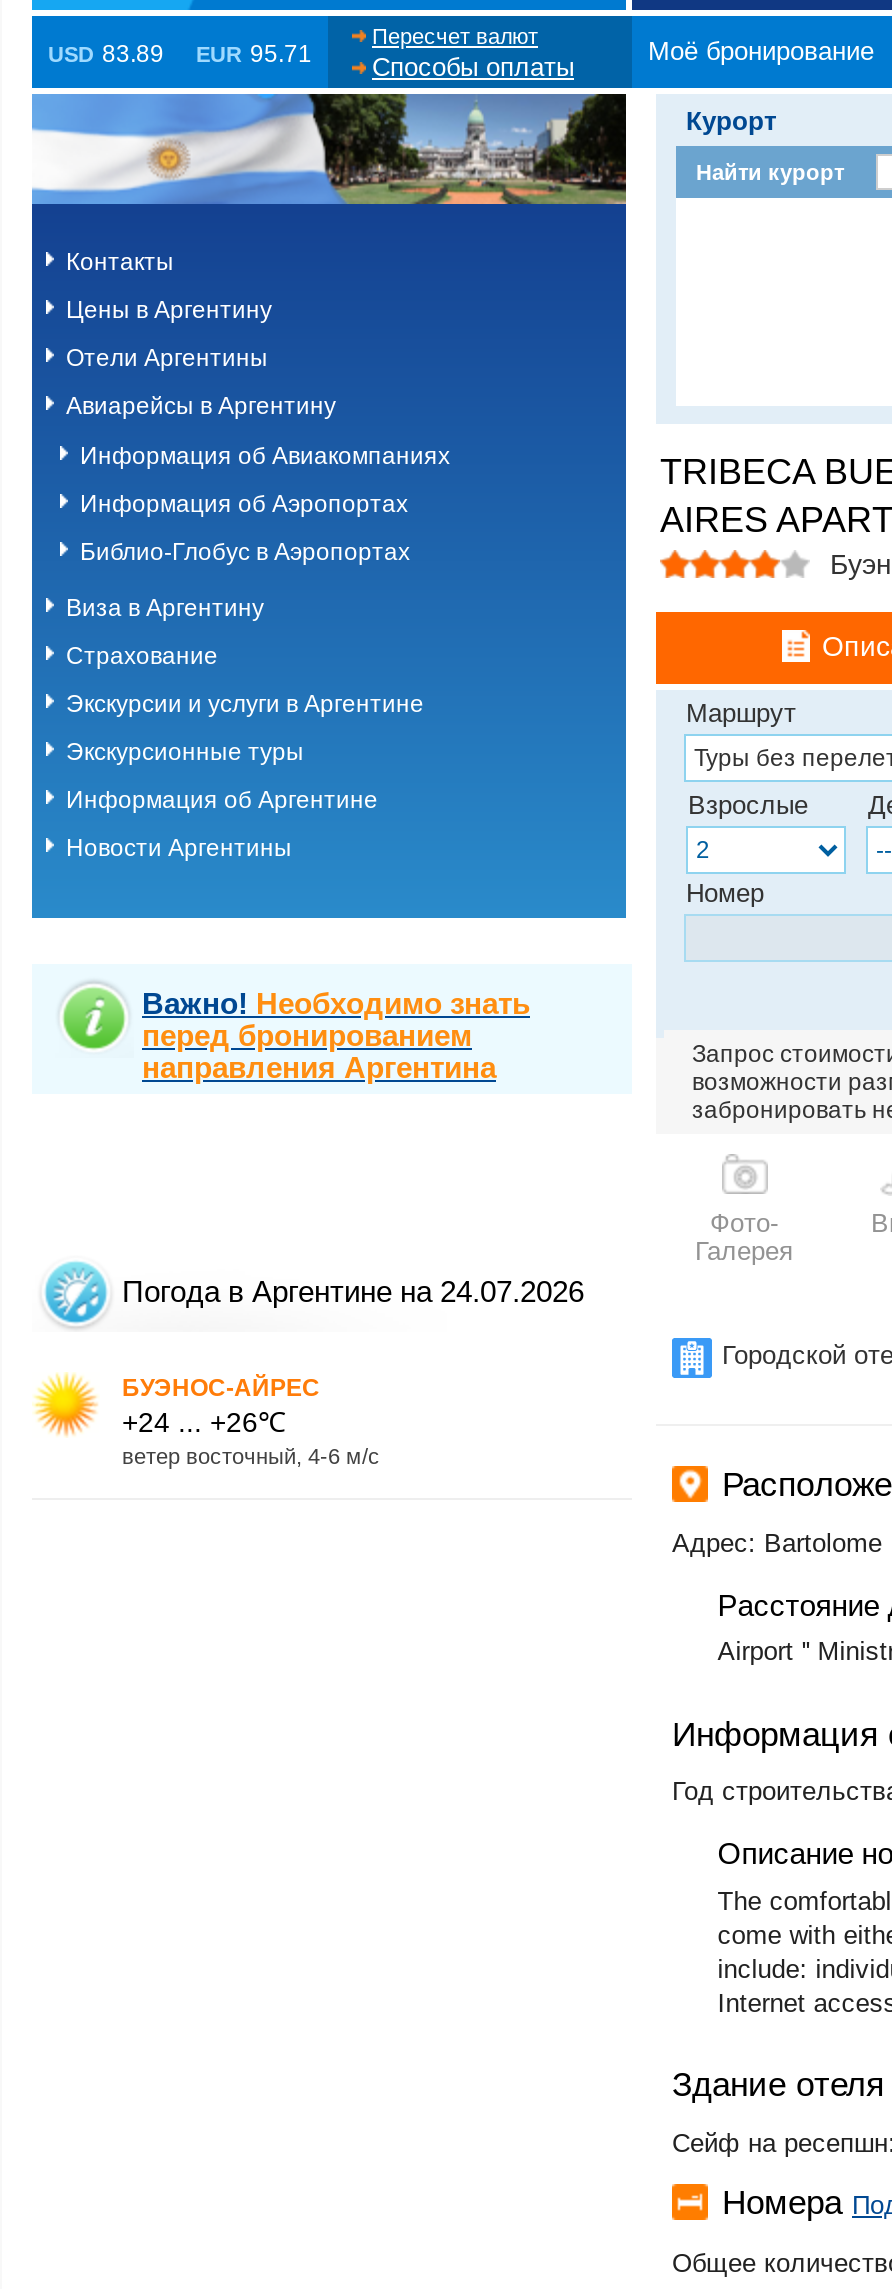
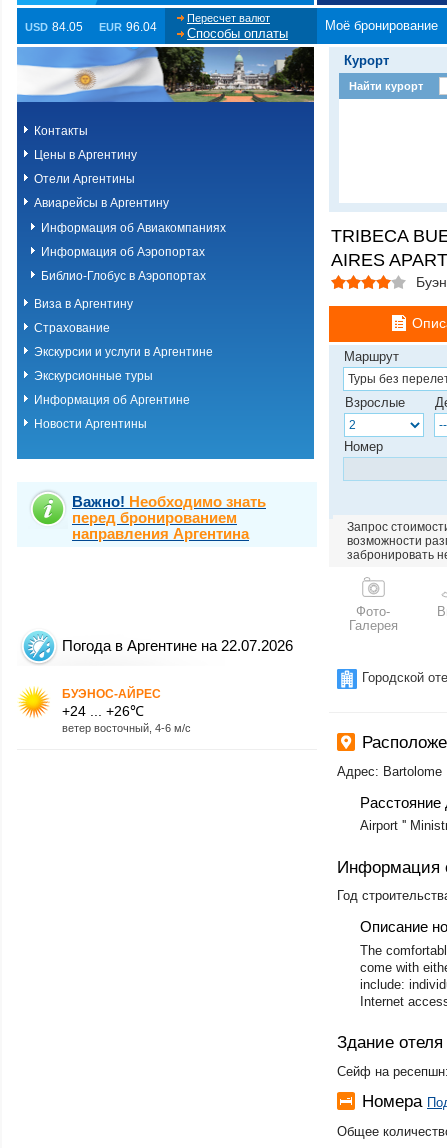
- USD 83.89
+ USD 84.05

- EUR 95.71
+ EUR 96.04

- Погода в Аргентине на 24.07.2026
+ Погода в Аргентине на 22.07.2026
